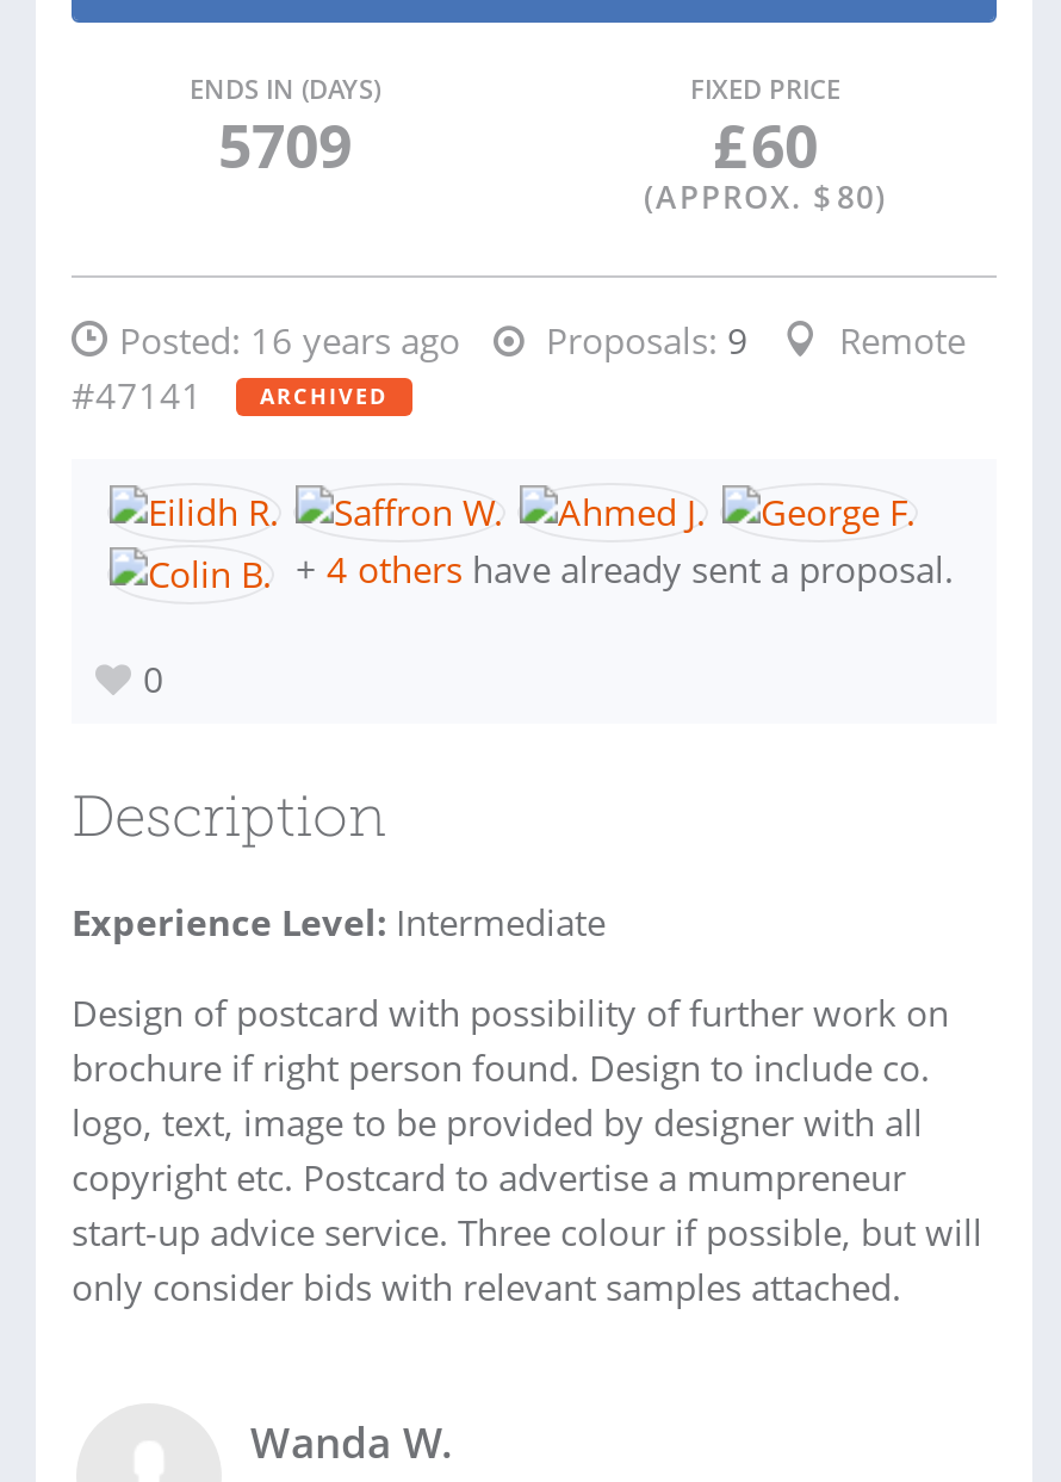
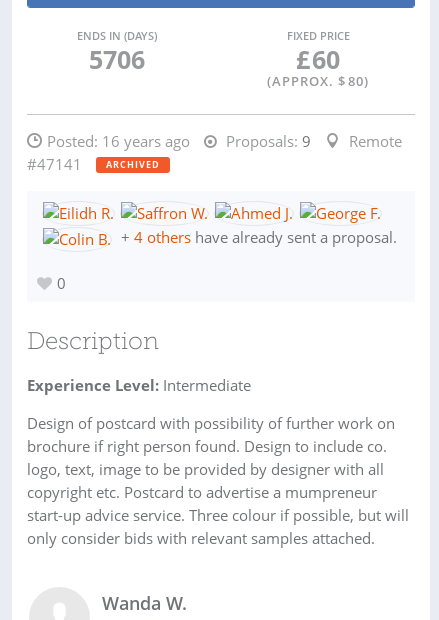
- 5709
+ 5706
